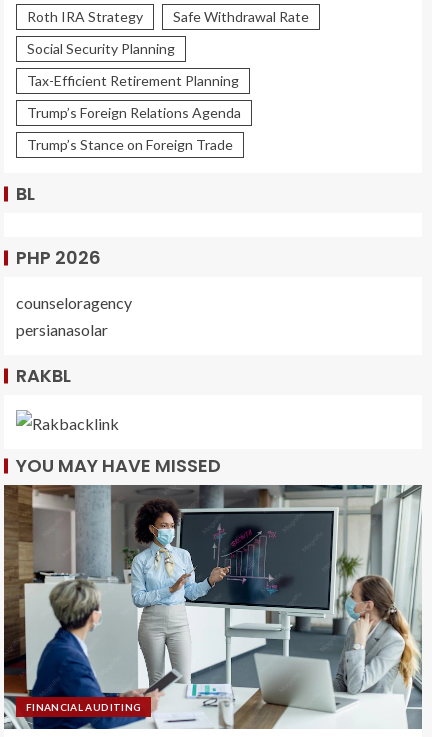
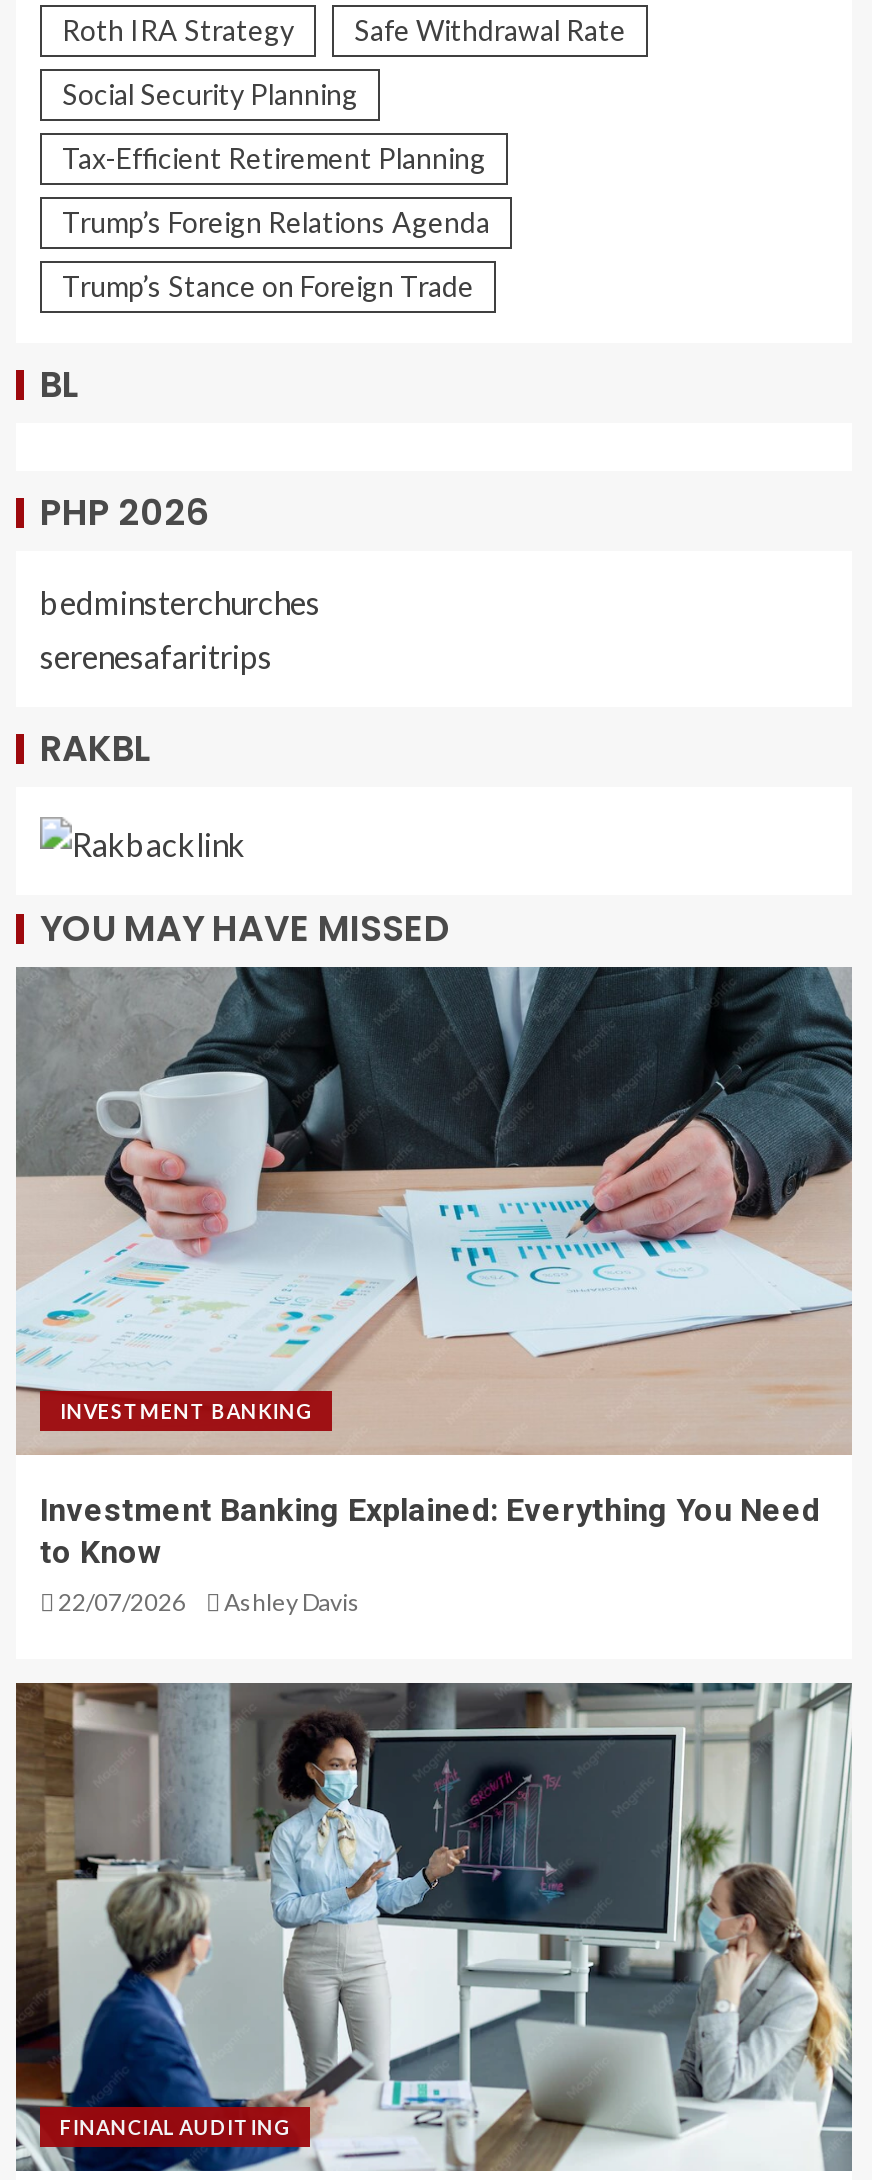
- counseloragency
- persianasolar
+ bedminsterchurches
+ serenesafaritrips

+ [image]
+ INVESTMENT BANKING
+ Investment Banking Explained: Everything You Need
+ to Know
+ 22/07/2026
+ Ashley Davis
